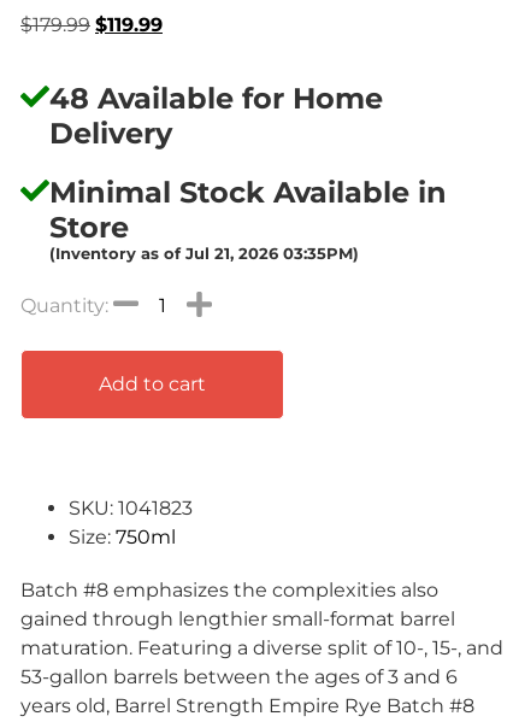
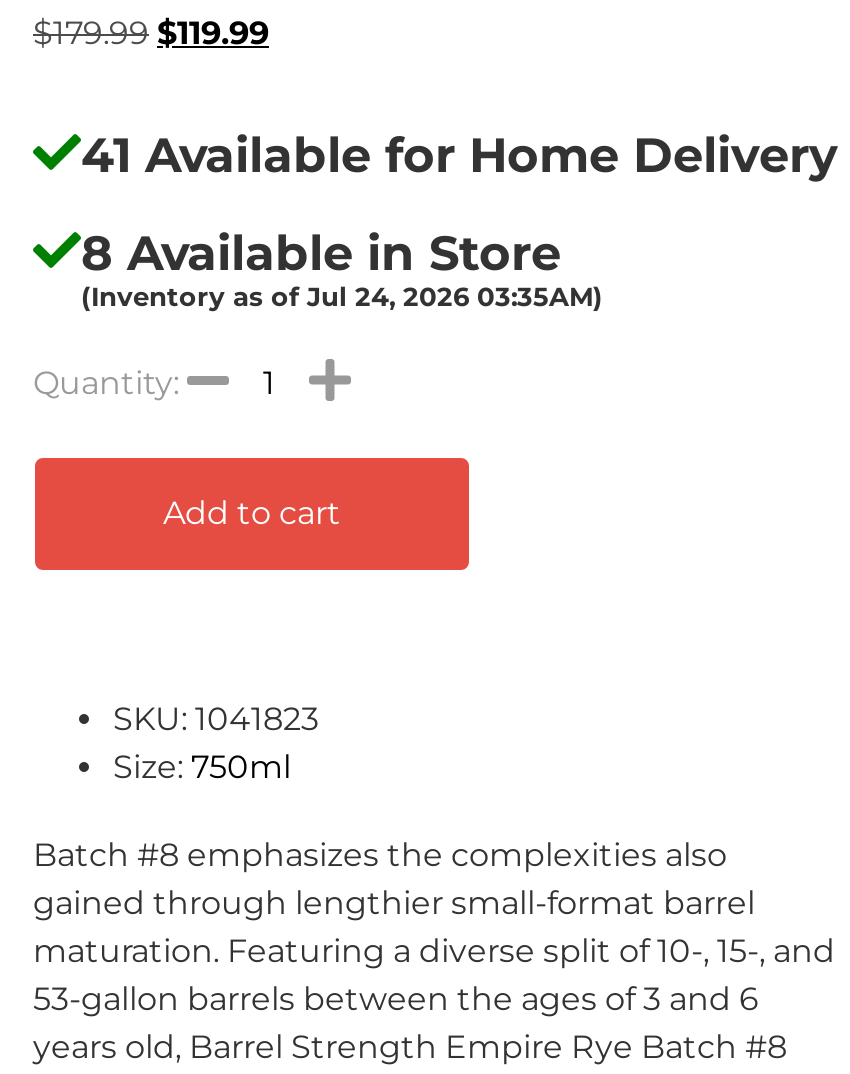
- 48 Available for Home
- Delivery
+ 41 Available for Home Delivery

- Minimal Stock Available in
- Store
- (Inventory as of Jul 21, 2026 03:35PM)
+ 8 Available in Store
+ (Inventory as of Jul 24, 2026 03:35AM)
